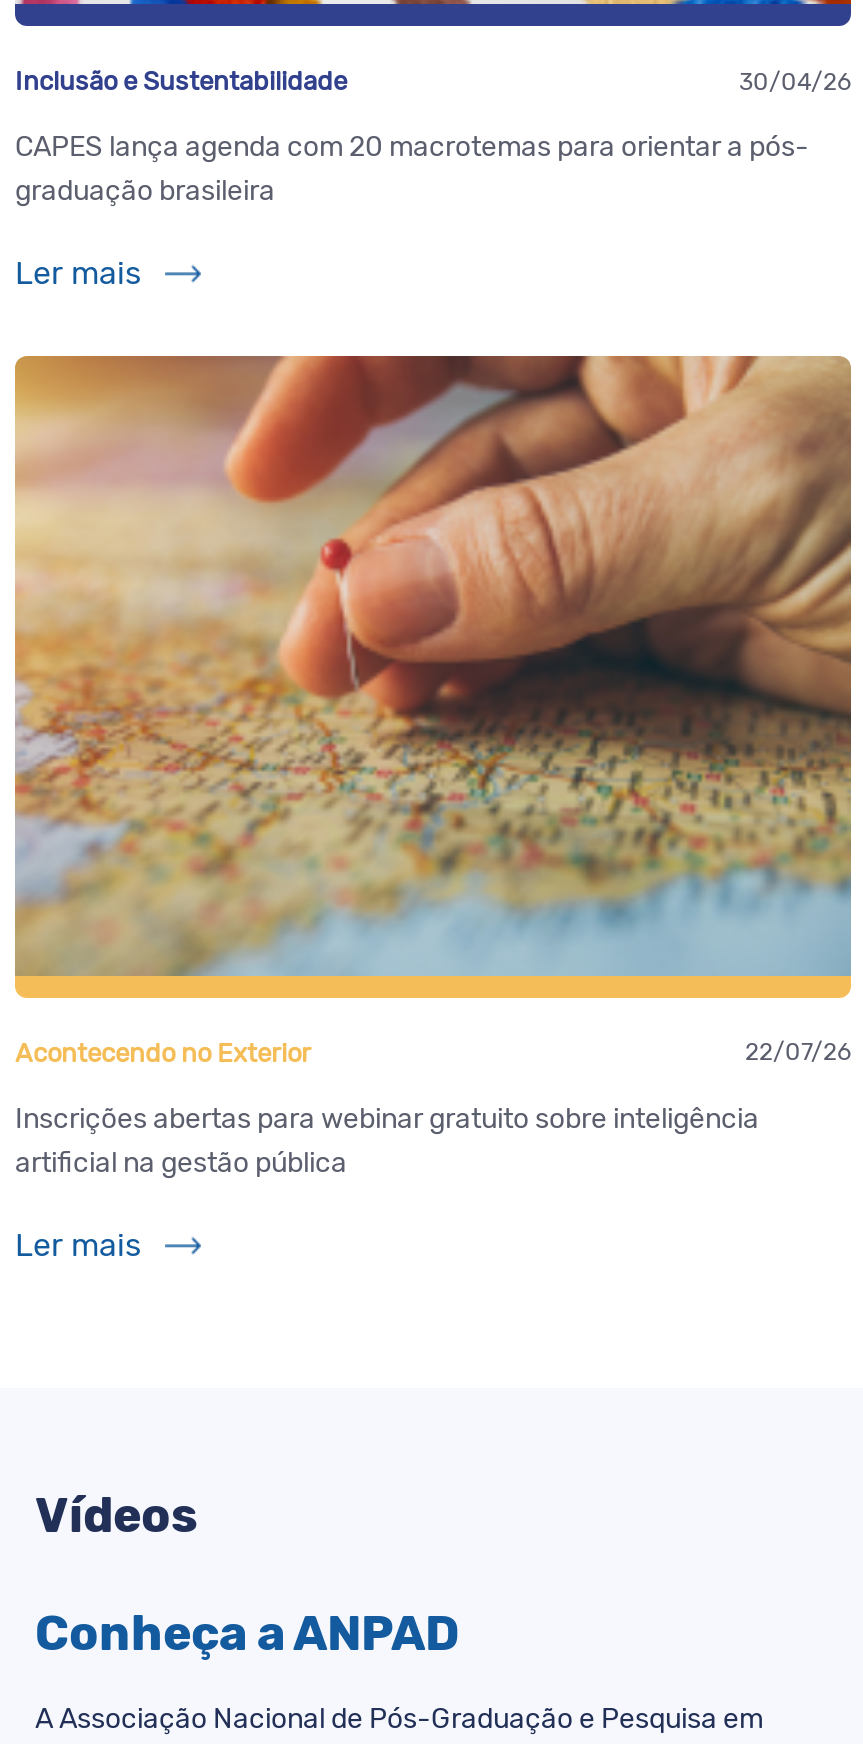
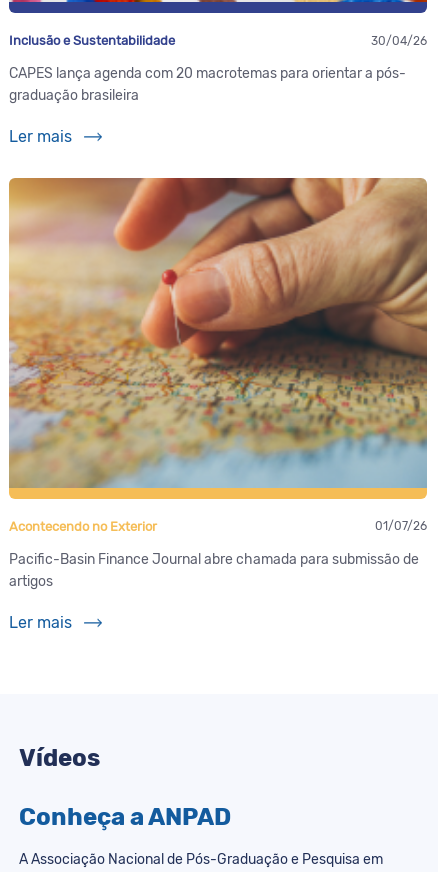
- 22/07/26
+ 01/07/26

- Inscrições abertas para webinar gratuito sobre inteligência
- artificial na gestão pública
+ Pacific-Basin Finance Journal abre chamada para submissão de
+ artigos
